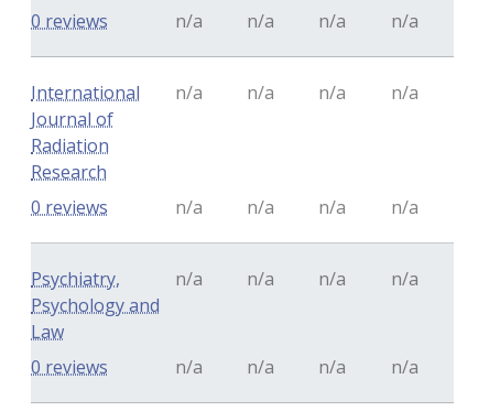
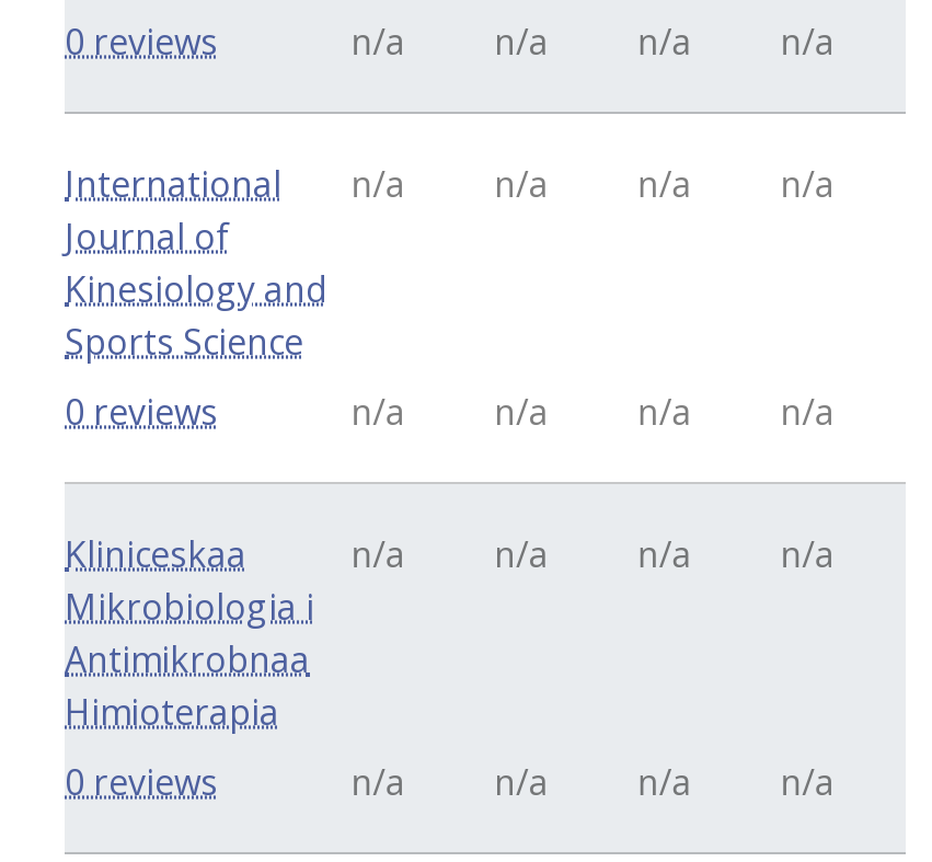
- Radiation
- Research
+ Kinesiology and
+ Sports Science

- Psychiatry,
- Psychology and
- Law
+ Kliniceskaa
+ Mikrobiologia i
+ Antimikrobnaa
+ Himioterapia
